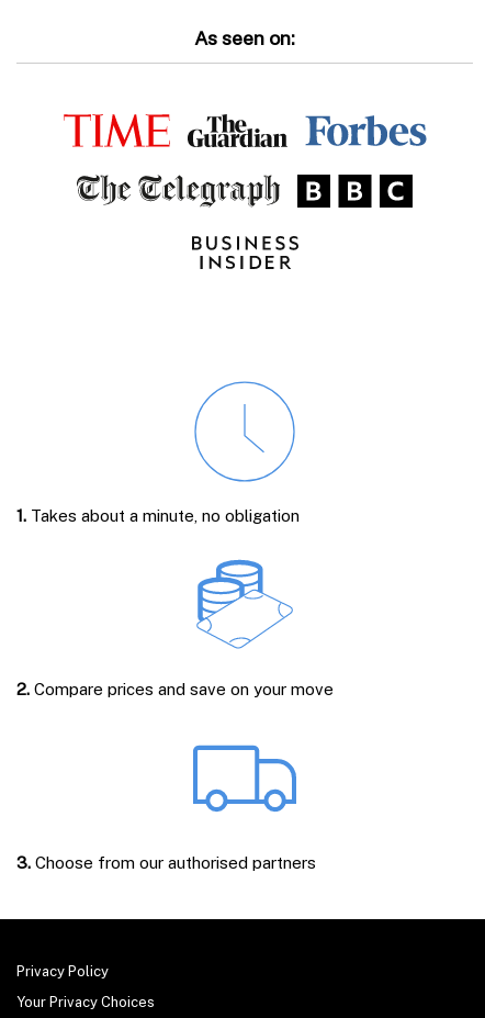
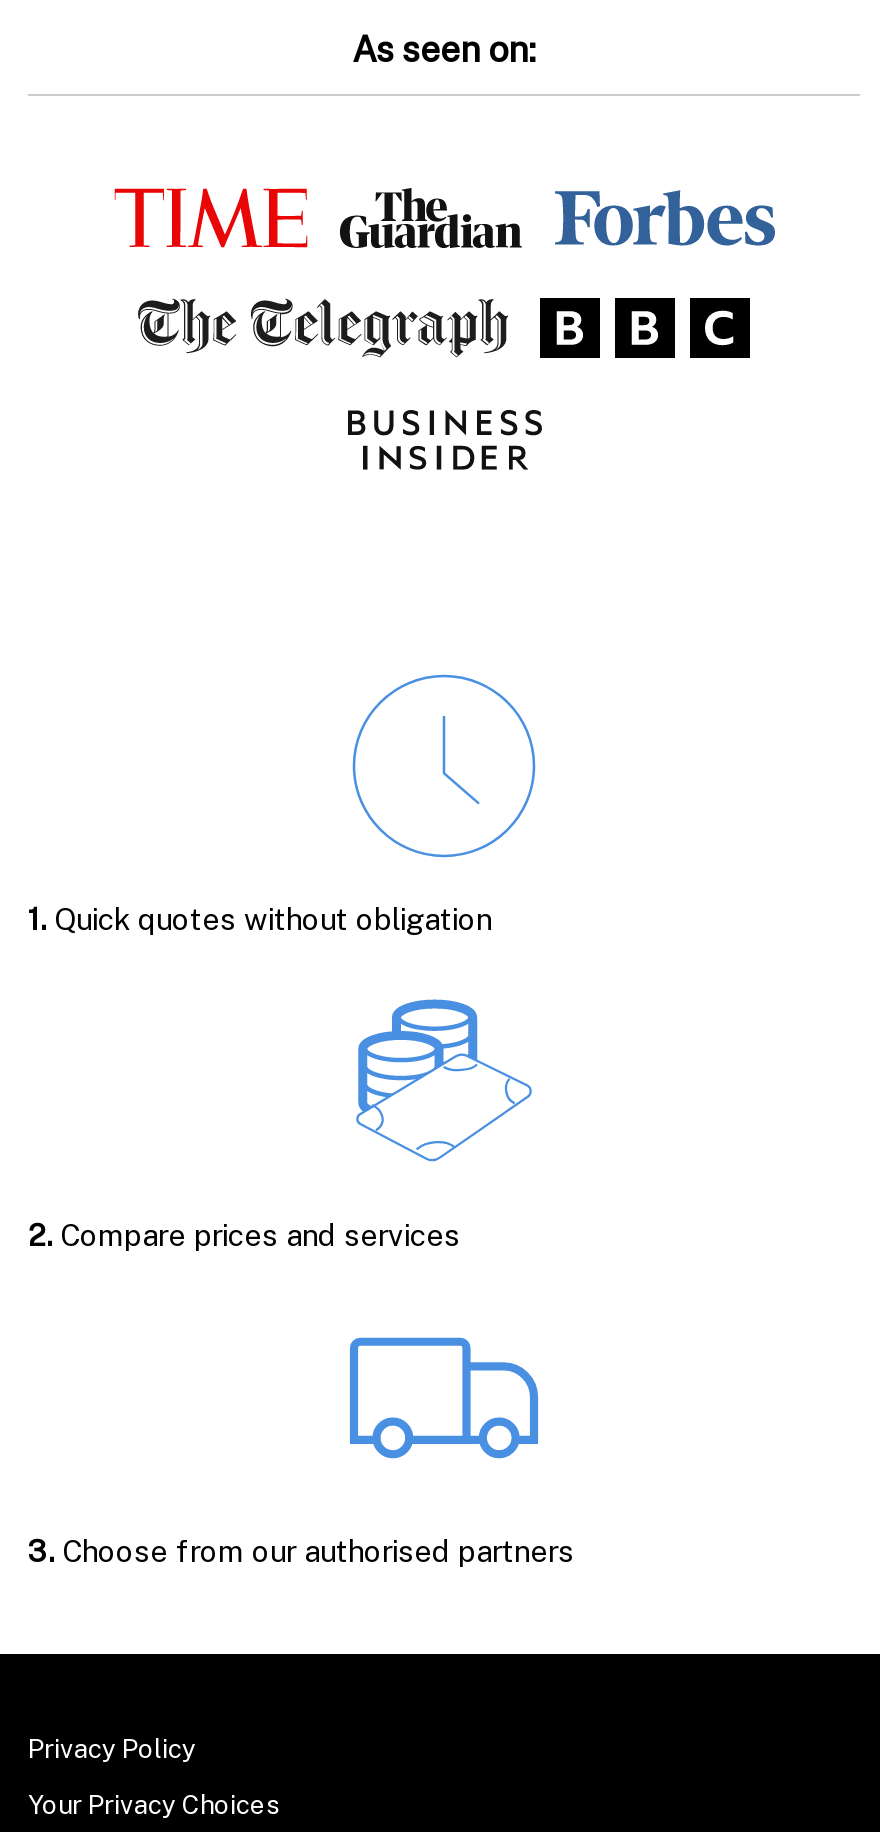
- 1. Takes about a minute, no obligation
+ 1. Quick quotes without obligation

- 2. Compare prices and save on your move
+ 2. Compare prices and services
